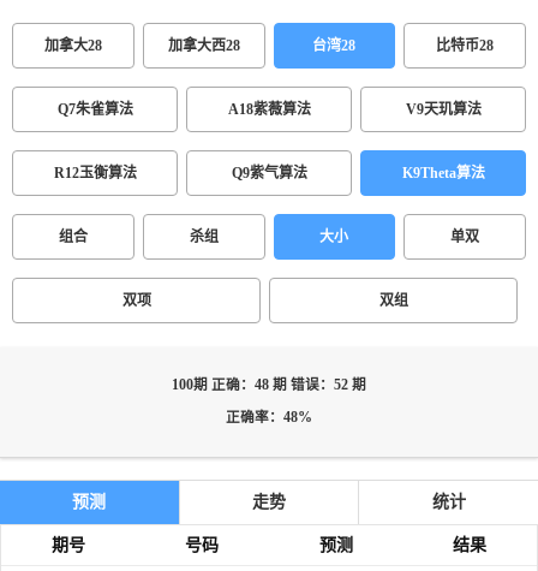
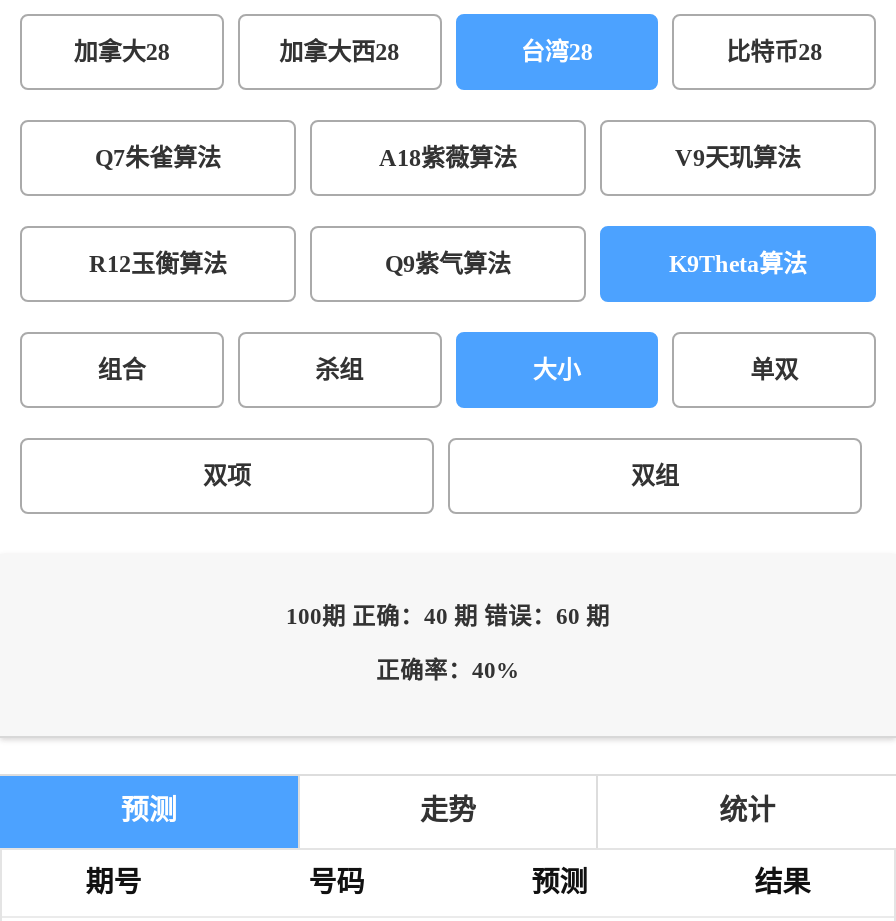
- 100期 正确：48 期 错误：52 期
+ 100期 正确：40 期 错误：60 期

- 正确率：48%
+ 正确率：40%
